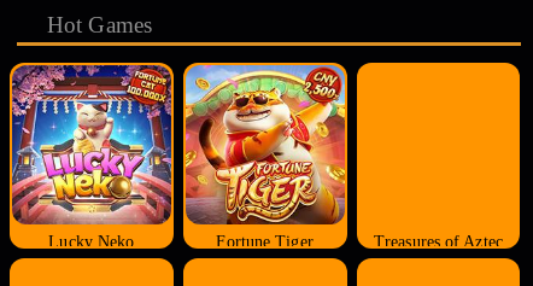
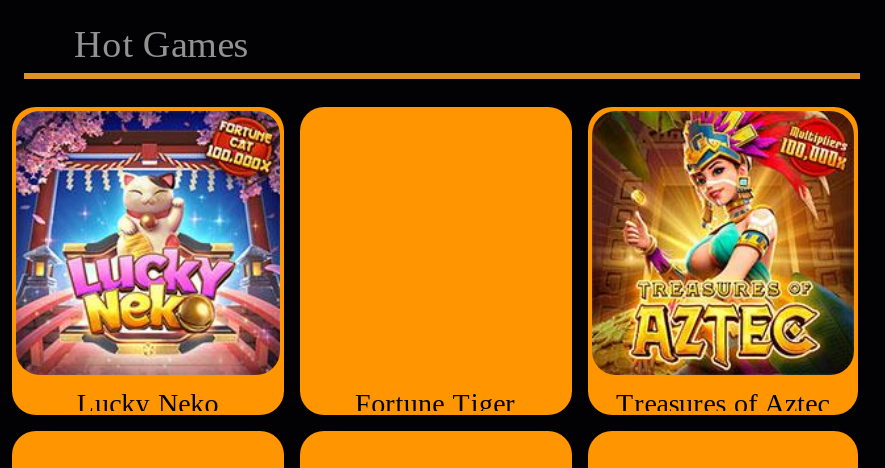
+ [image]

- [image]
